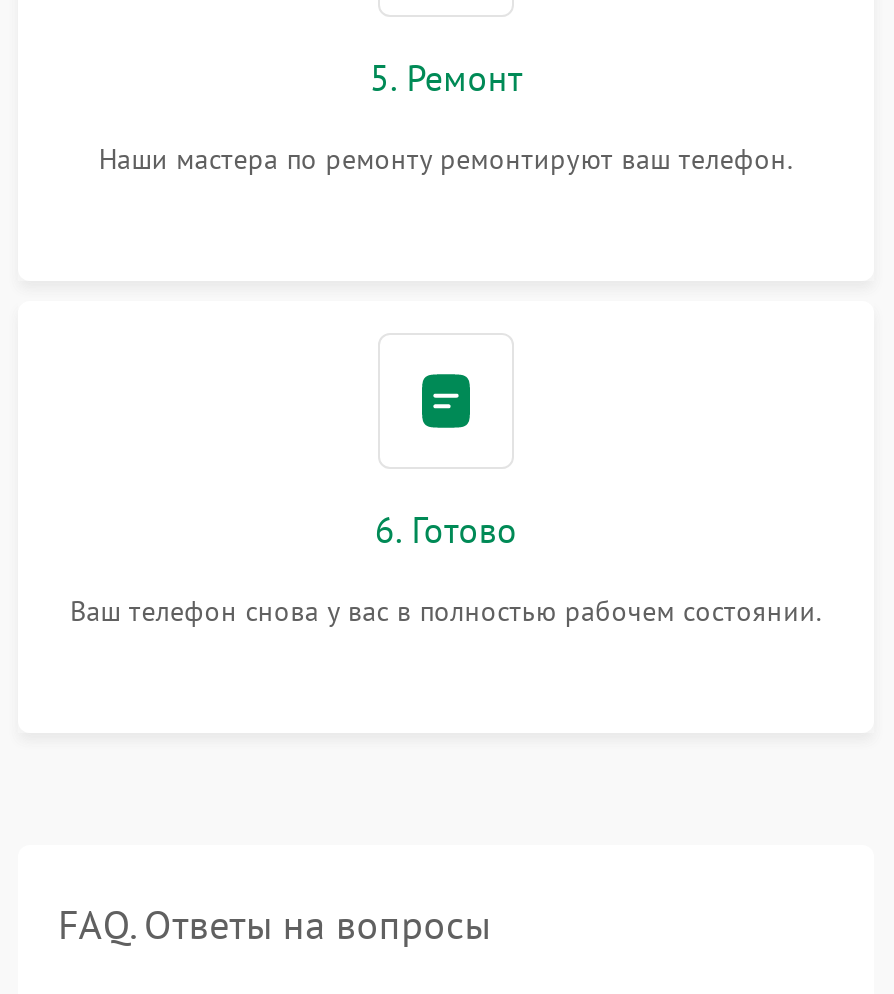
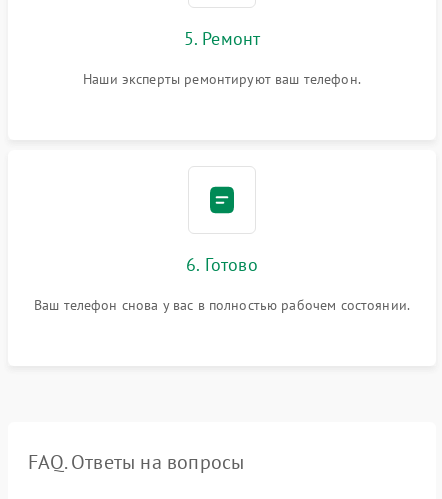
- Наши мастера по ремонту ремонтируют ваш телефон.
+ Наши эксперты ремонтируют ваш телефон.
